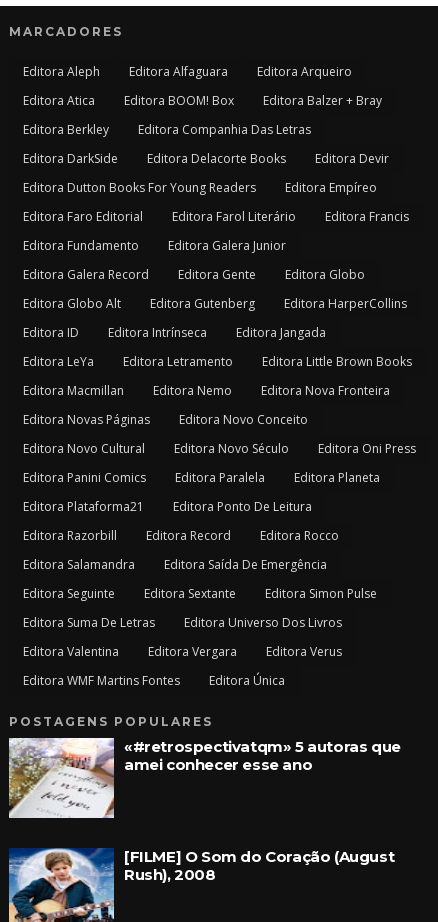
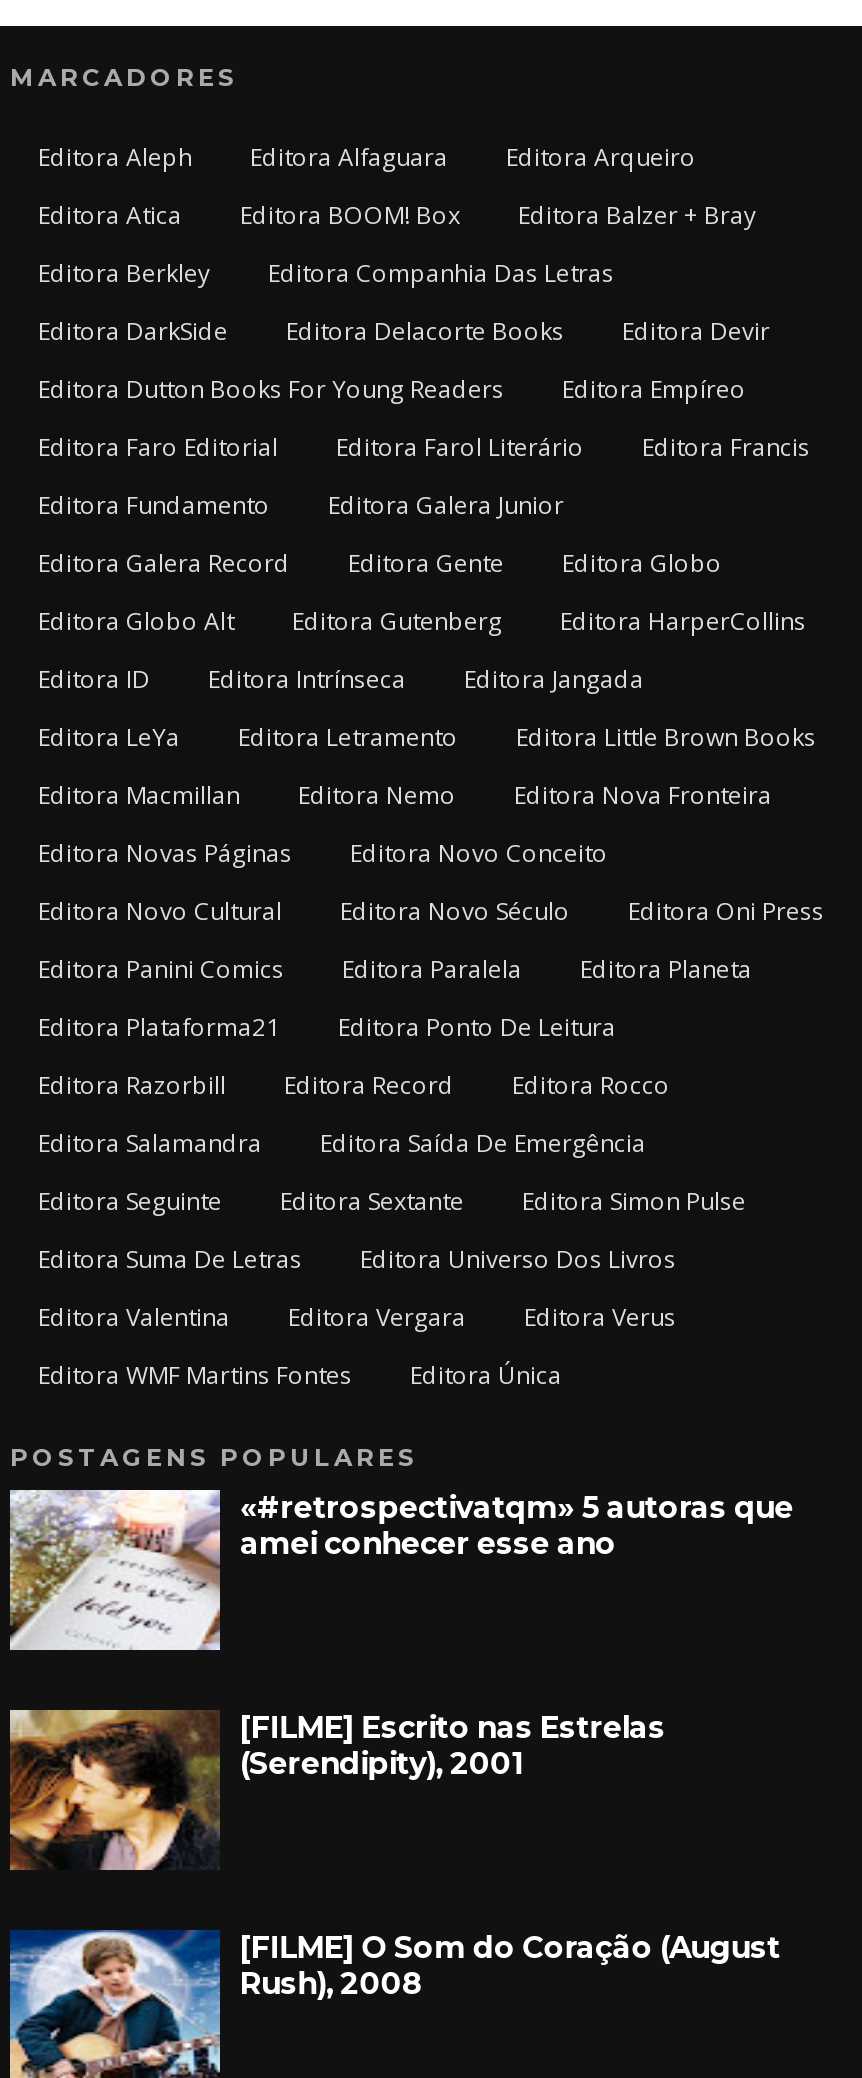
+ [image]
+ [FILME] Escrito nas Estrelas
+ (Serendipity), 2001
